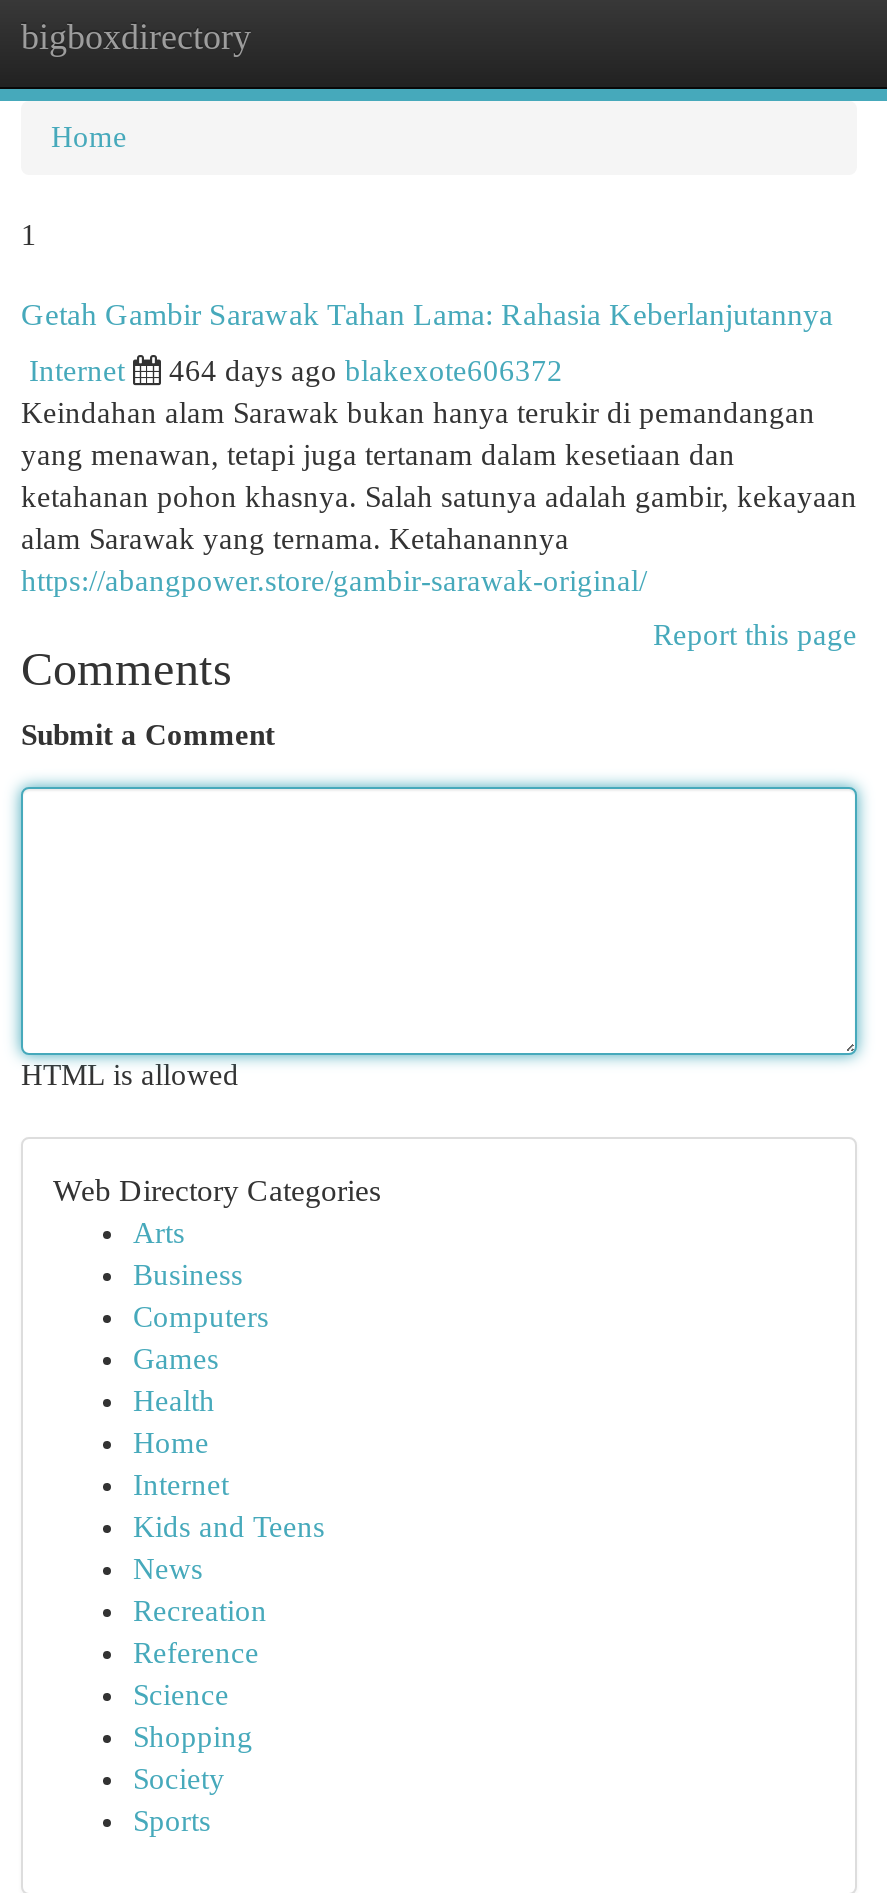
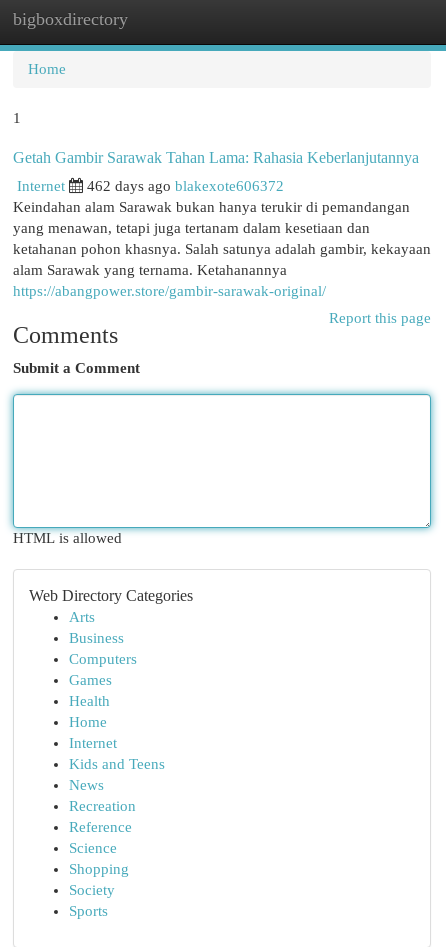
- 464 days ago blakexote606372
+ 462 days ago blakexote606372
